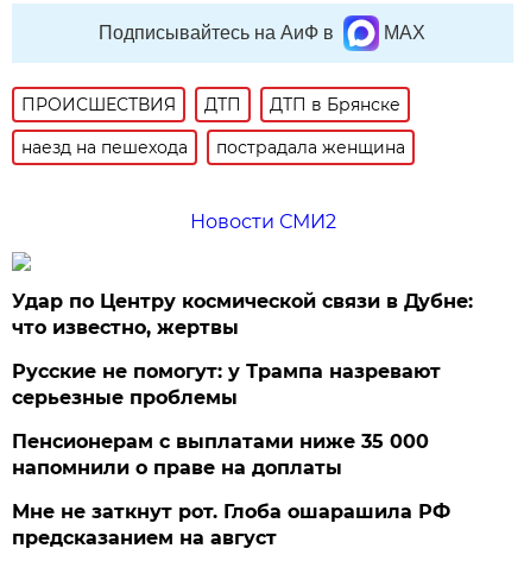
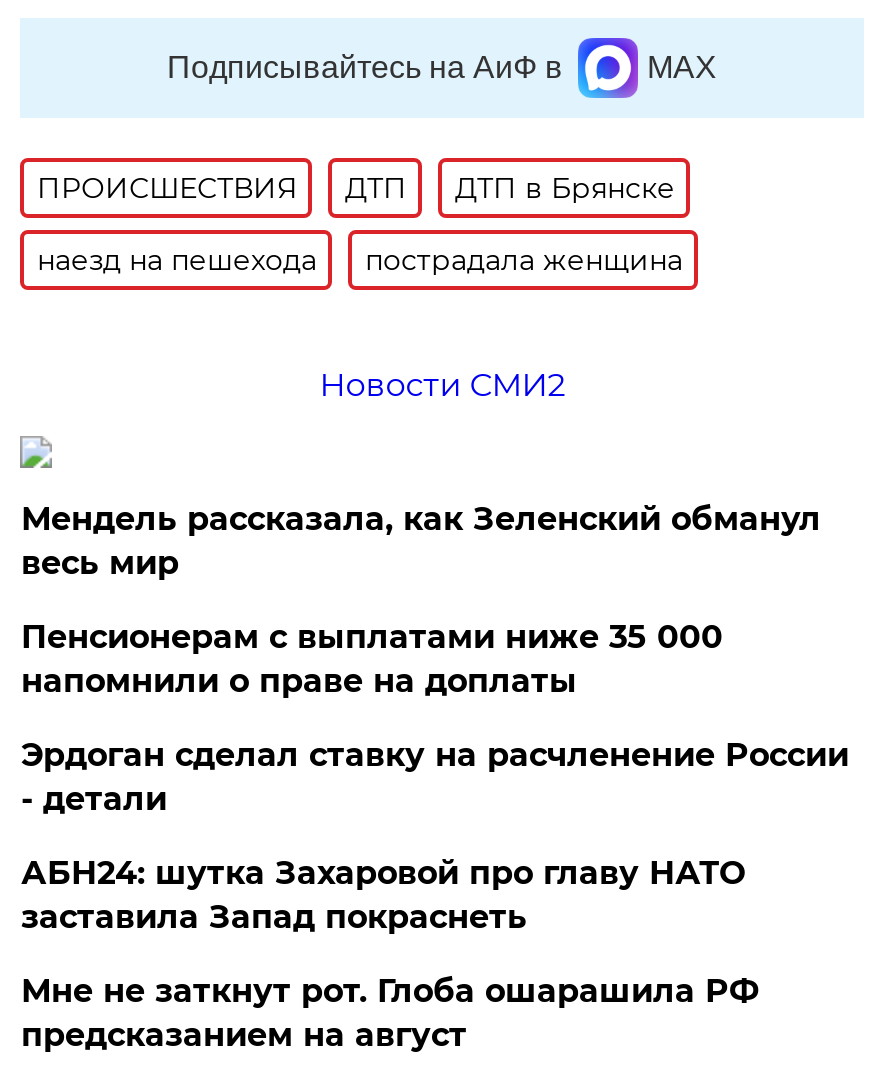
- Удар по Центру космической связи в Дубне:
- что известно, жертвы
- Русские не помогут: у Трампа назревают
- серьезные проблемы
+ Мендель рассказала, как Зеленский обманул
+ весь мир

moved up: Пенсионерам с выплатами ниже 35 000 | напомнили о праве на доплаты

+ Эрдоган сделал ставку на расчленение России
+ - детали
+ АБН24: шутка Захаровой про главу НАТО
+ заставила Запад покраснеть
